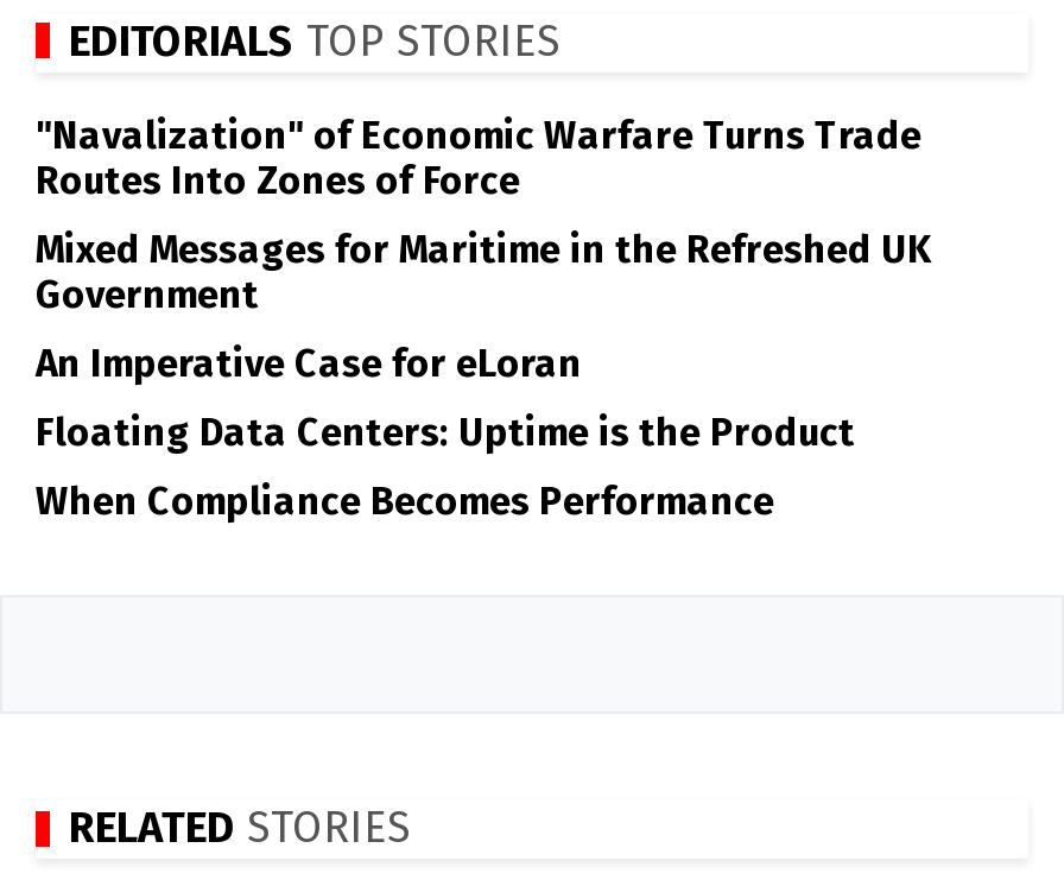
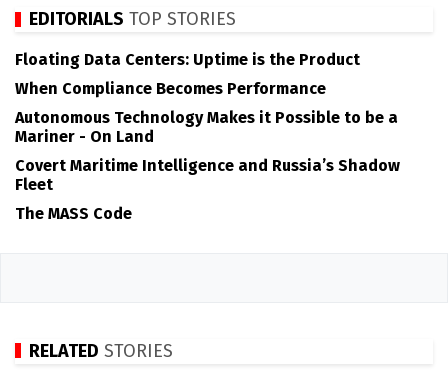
- "Navalization" of Economic Warfare Turns Trade
- Routes Into Zones of Force
- Mixed Messages for Maritime in the Refreshed UK
- Government
- An Imperative Case for eLoran

moved up: Floating Data Centers: Uptime is the Product | When Compliance Becomes Performance

+ Autonomous Technology Makes it Possible to be a
+ Mariner - On Land
+ Covert Maritime Intelligence and Russia’s Shadow
+ Fleet
+ The MASS Code
